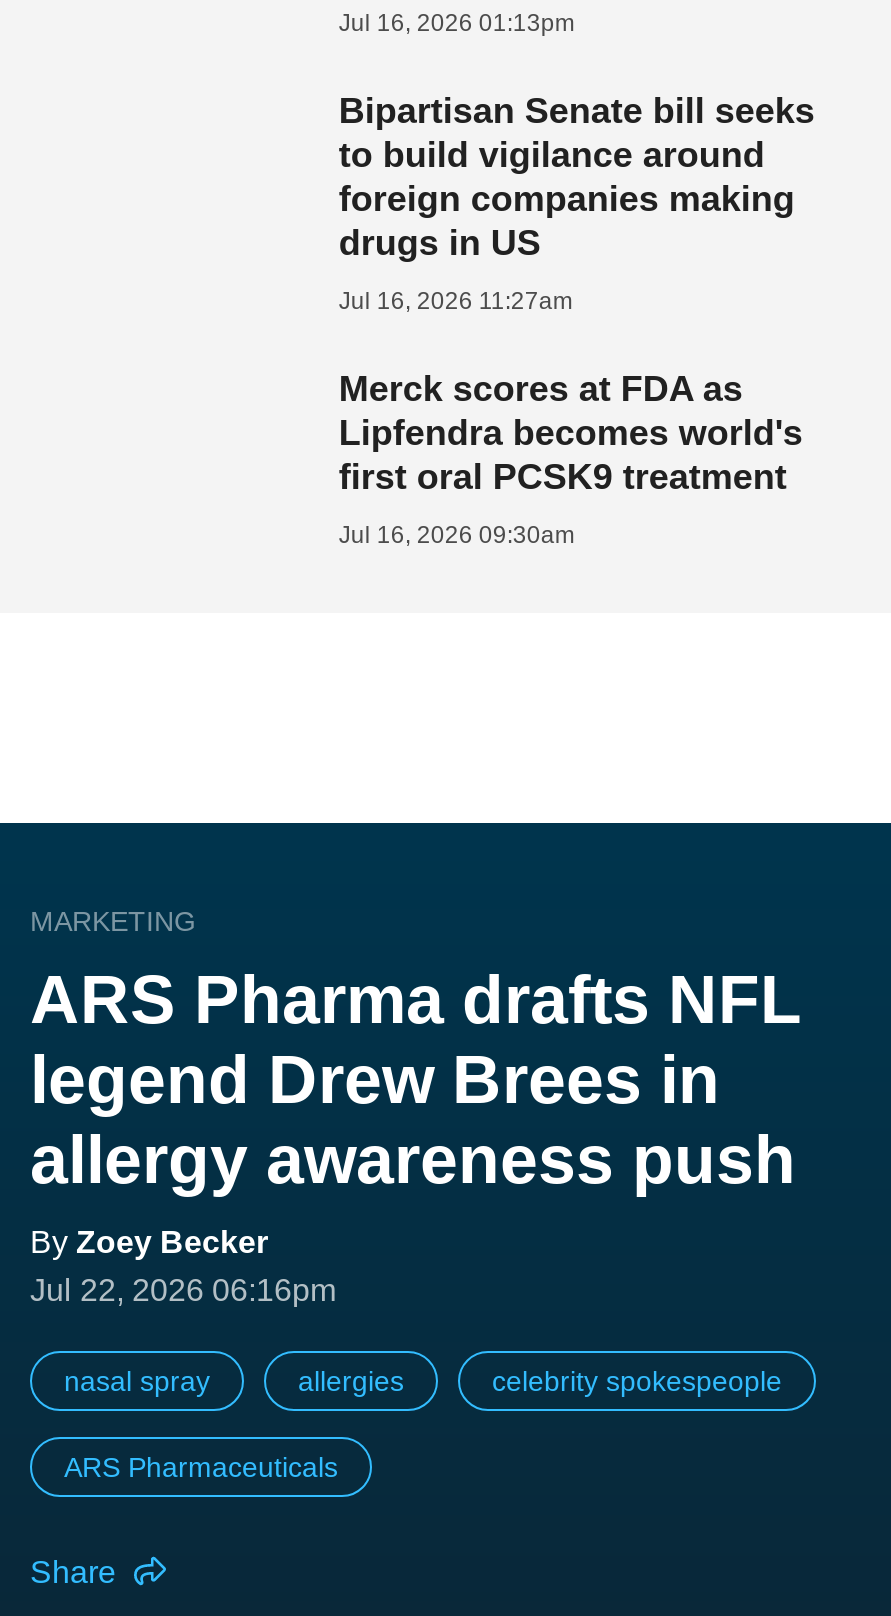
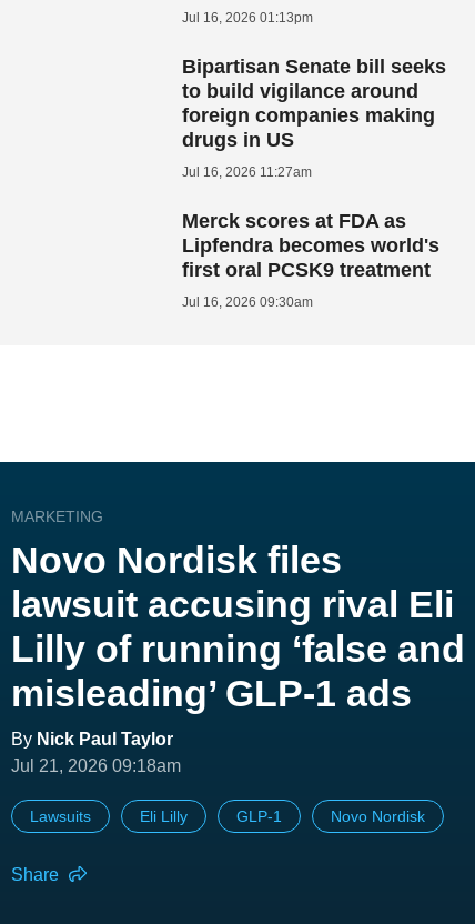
- ARS Pharma drafts NFL
- legend Drew Brees in
- allergy awareness push
- By Zoey Becker
- Jul 22, 2026 06:16pm
- nasal spray
- allergies
- celebrity spokespeople
- ARS Pharmaceuticals
+ Novo Nordisk files
+ lawsuit accusing rival Eli
+ Lilly of running ‘false and
+ misleading’ GLP-1 ads
+ By Nick Paul Taylor
+ Jul 21, 2026 09:18am
+ Lawsuits
+ Eli Lilly
+ GLP-1
+ Novo Nordisk
